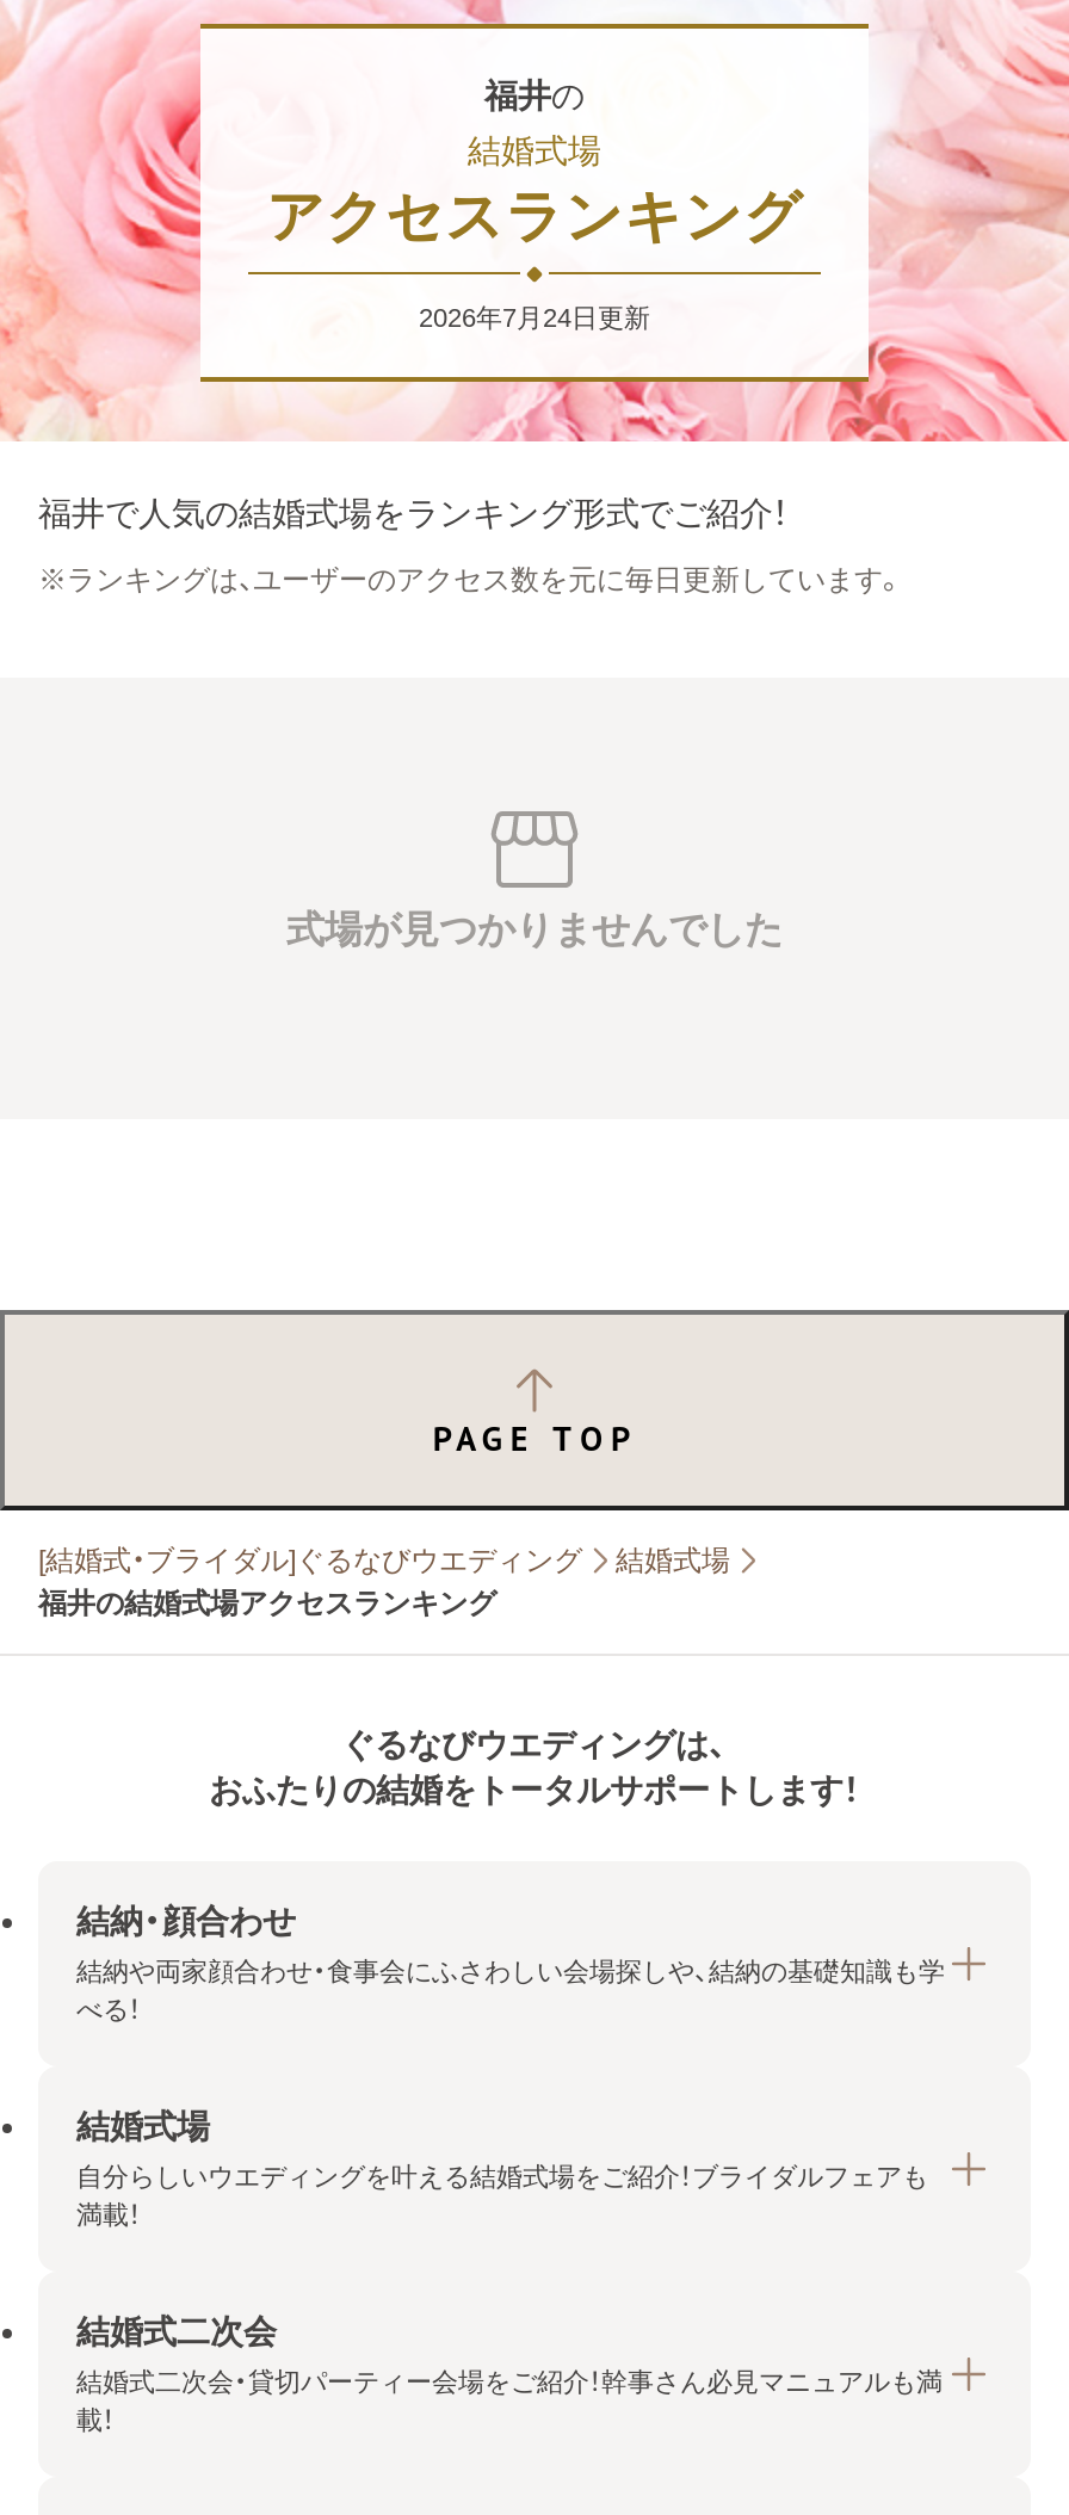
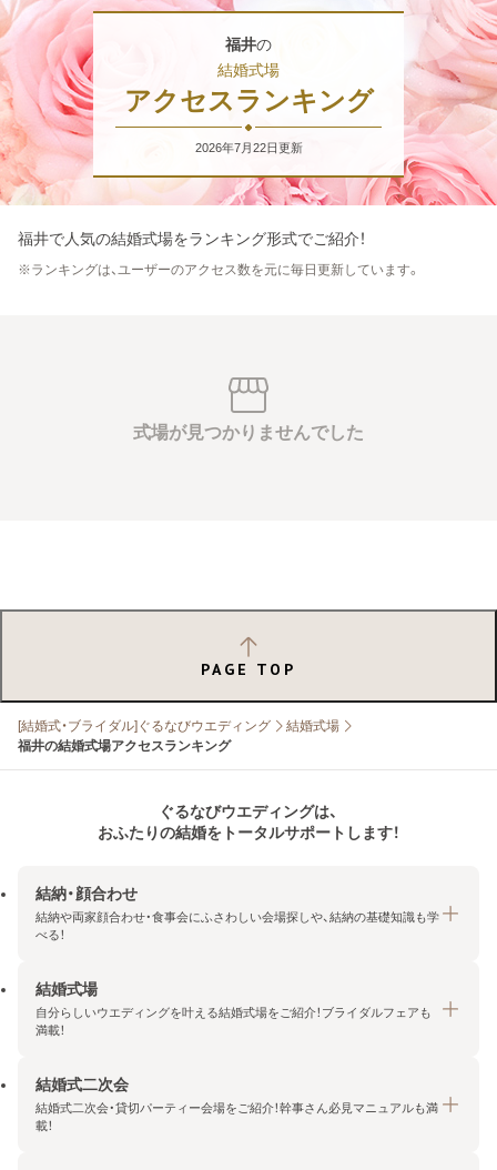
- 2026年7月24日更新
+ 2026年7月22日更新
